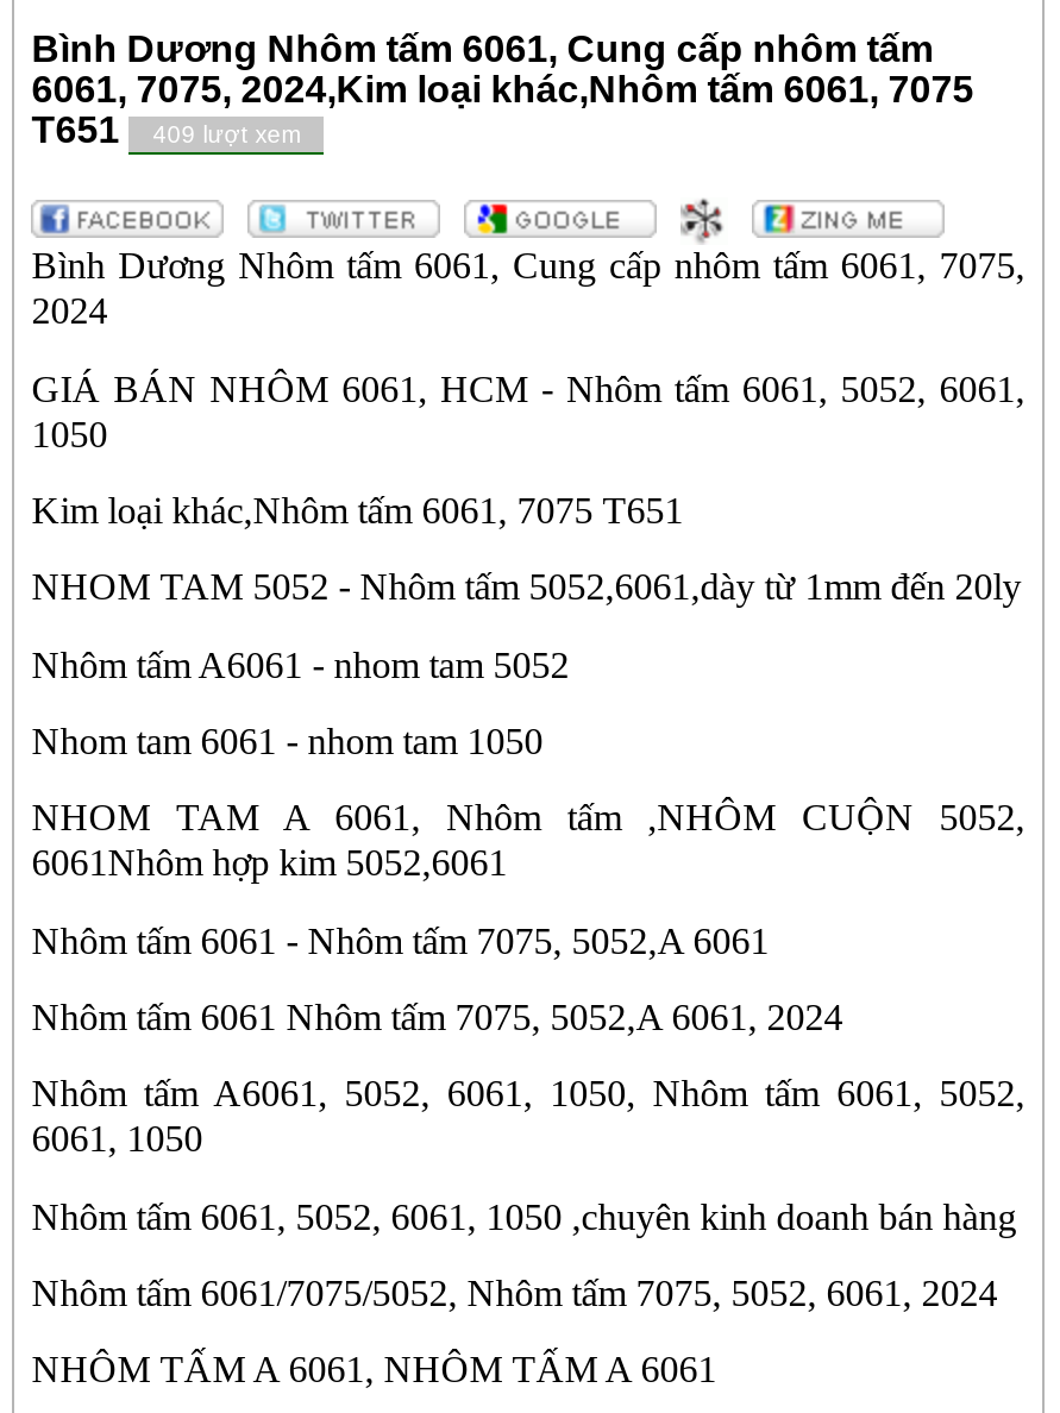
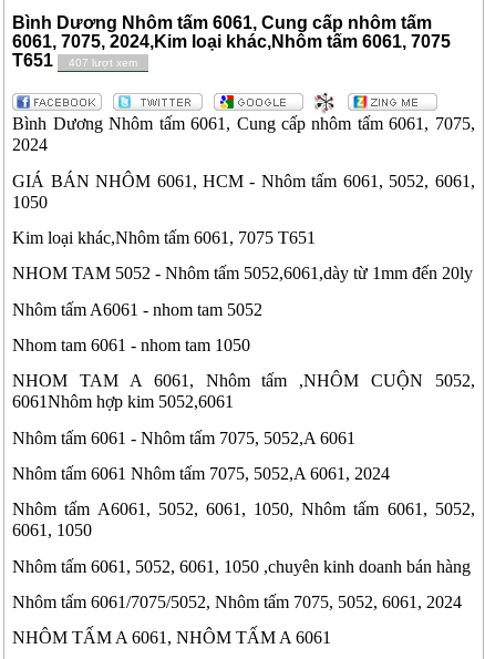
- T651 409 lượt xem
+ T651 407 lượt xem
